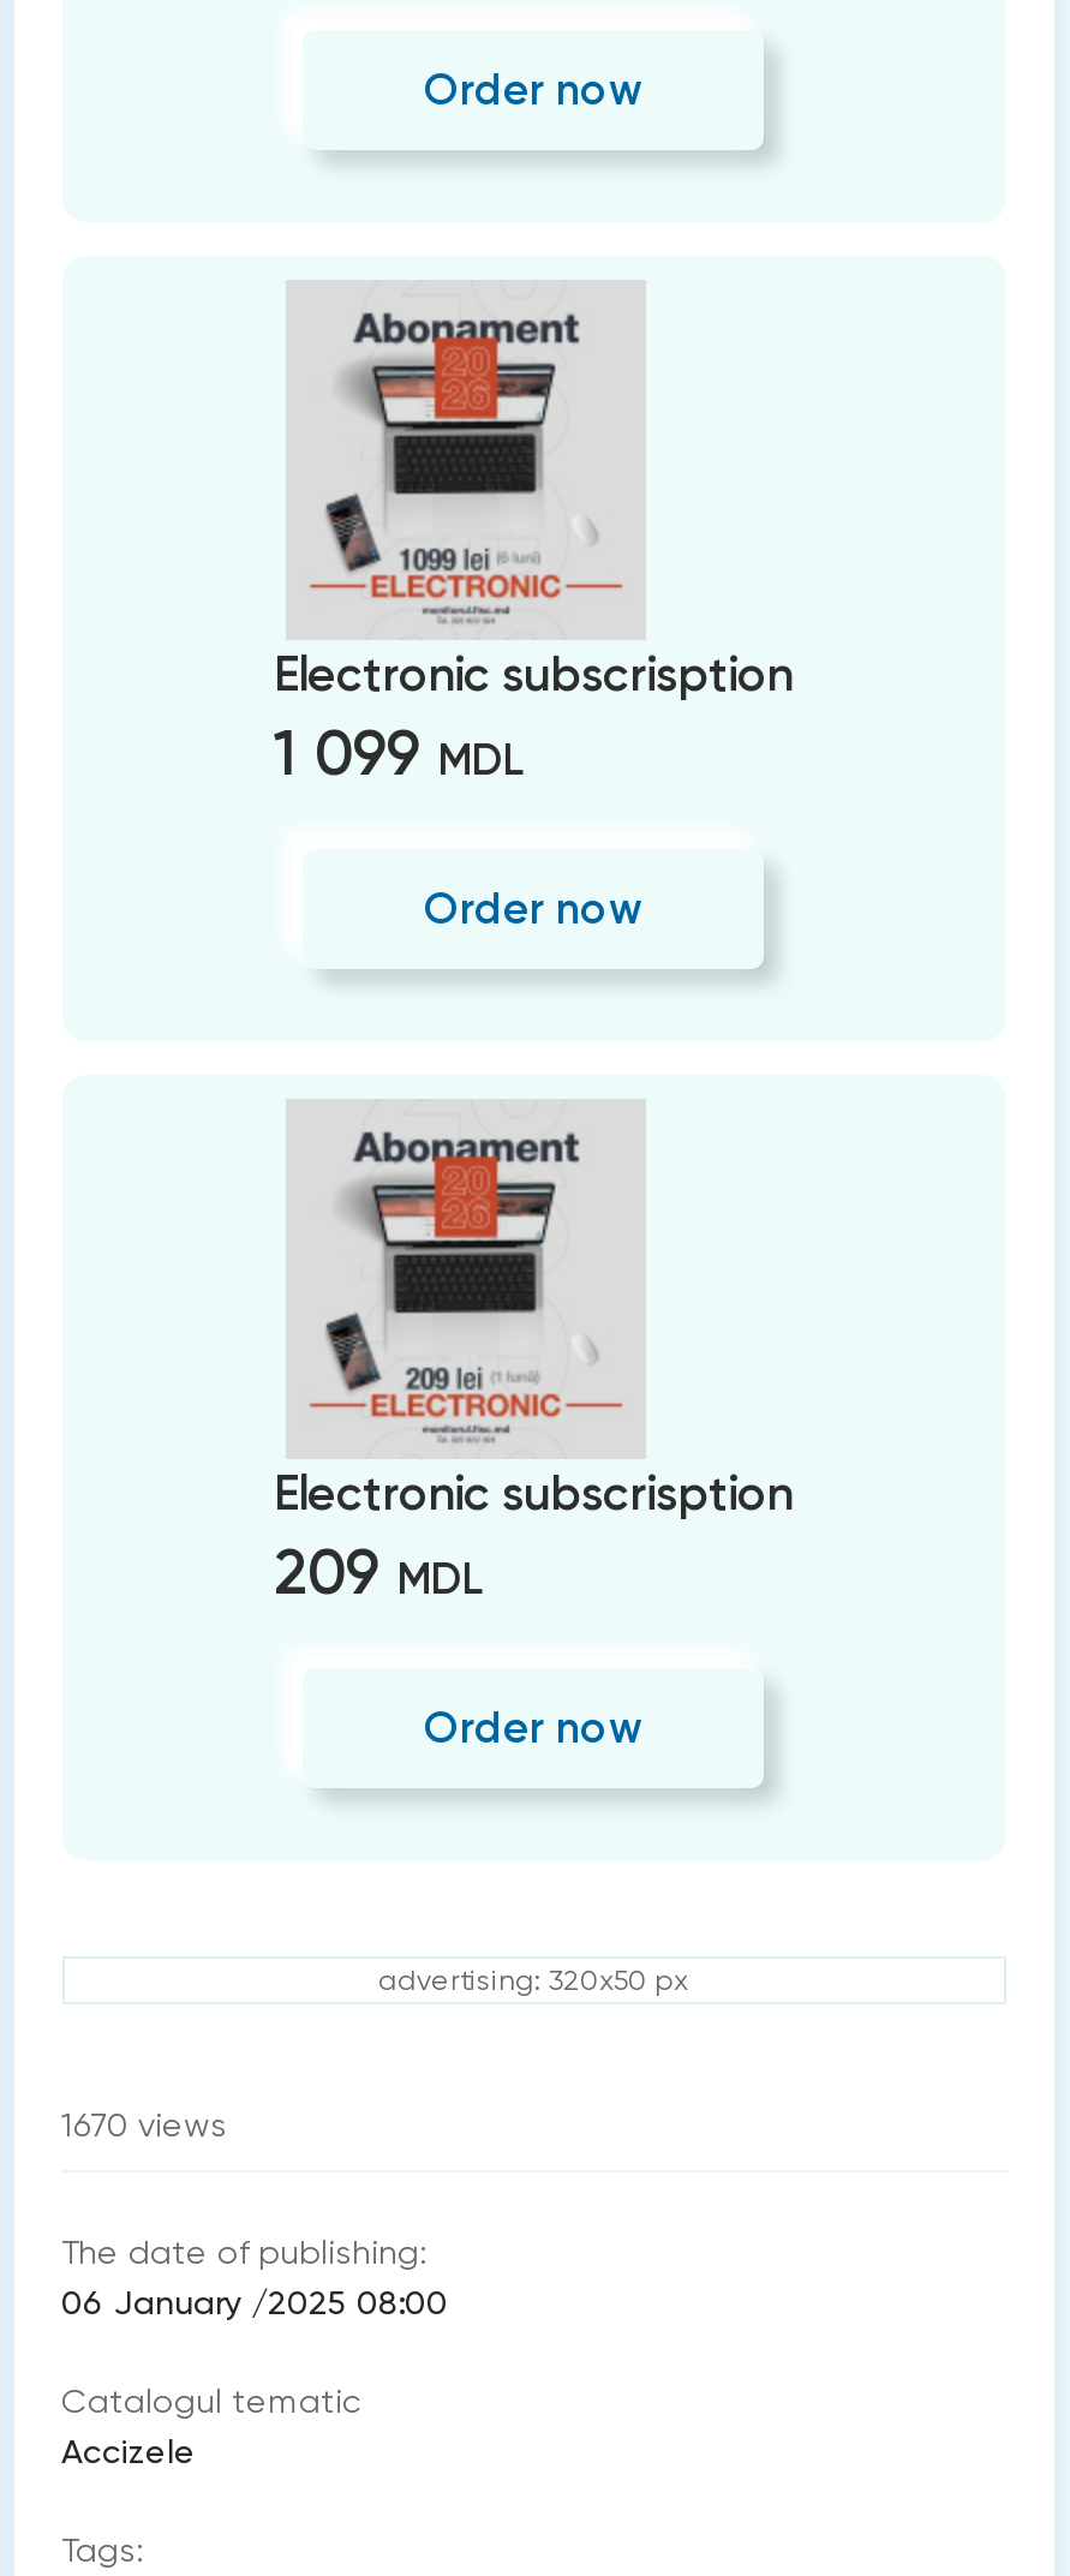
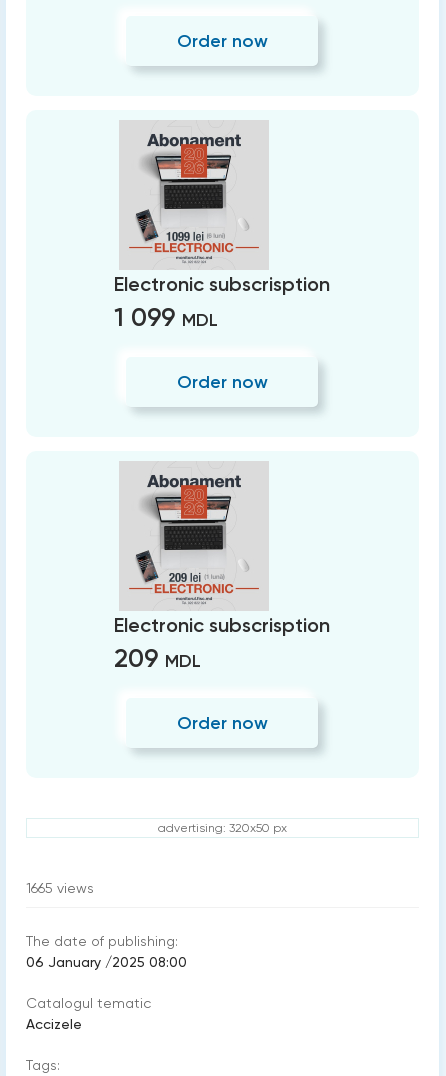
- 1670 views
+ 1665 views
